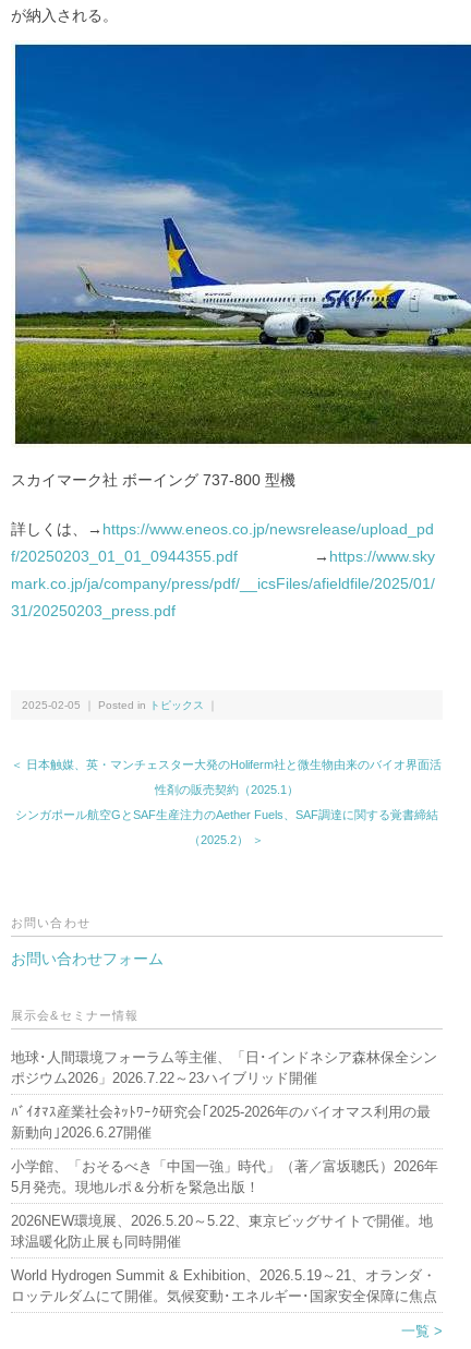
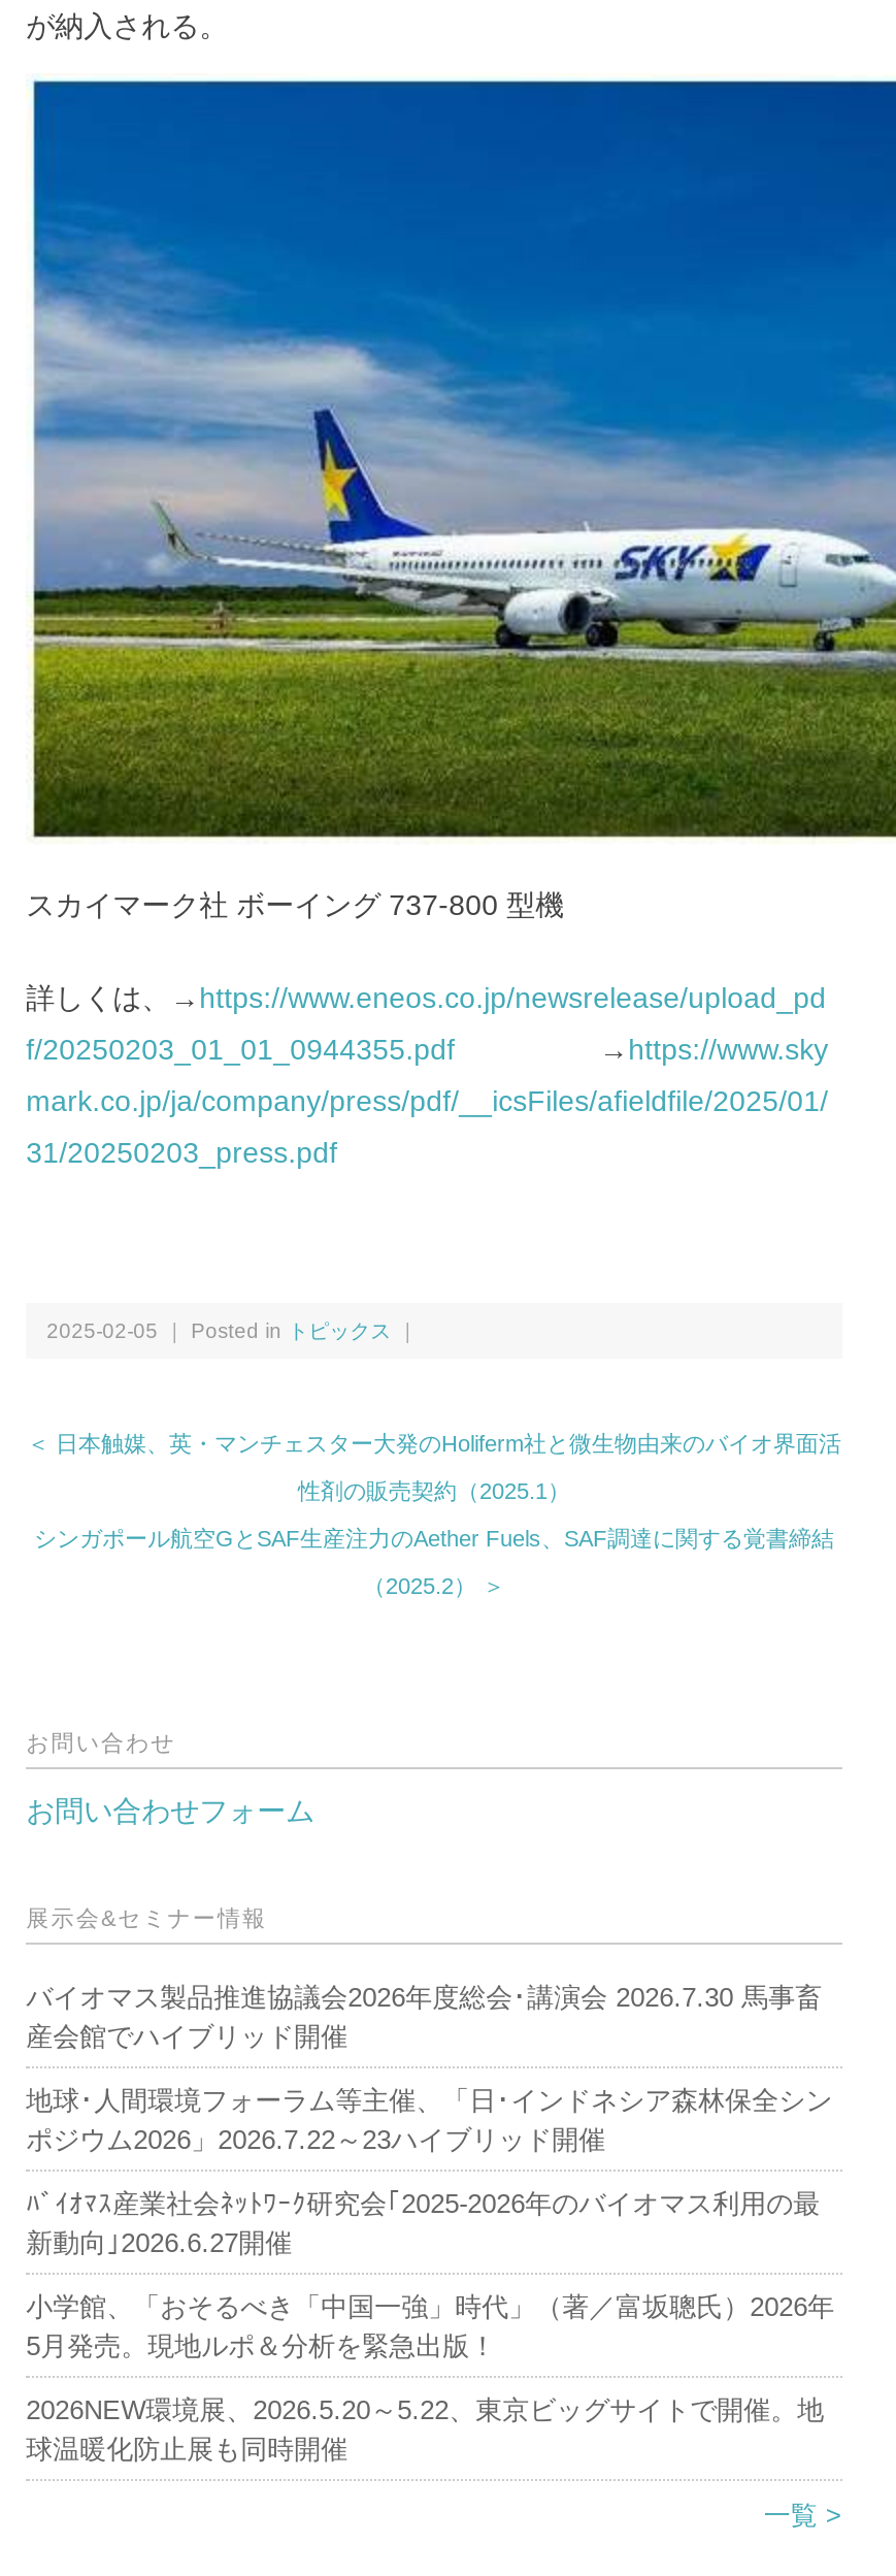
+ バイオマス製品推進協議会2026年度総会･講演会 2026.7.30 馬事畜
+ 産会館でハイブリッド開催

moved down: 地球･人間環境フォーラム等主催、「日･インドネシア森林保全シン | ポジウム2026」2026.7.22～23ハイブリッド開催 | 新動向｣2026.6.27開催 | 小学館、「おそるべき「中国一強」時代」（著／富坂聰氏）2026年 | 5月発売。現地ルポ＆分析を緊急出版！ | 2026NEW環境展、2026.5.20～5.22、東京ビッグサイトで開催。地 | 球温暖化防止展も同時開催

- World Hydrogen Summit & Exhibition、2026.5.19～21、オランダ・
- ロッテルダムにて開催。気候変動･エネルギー･国家安全保障に焦点
